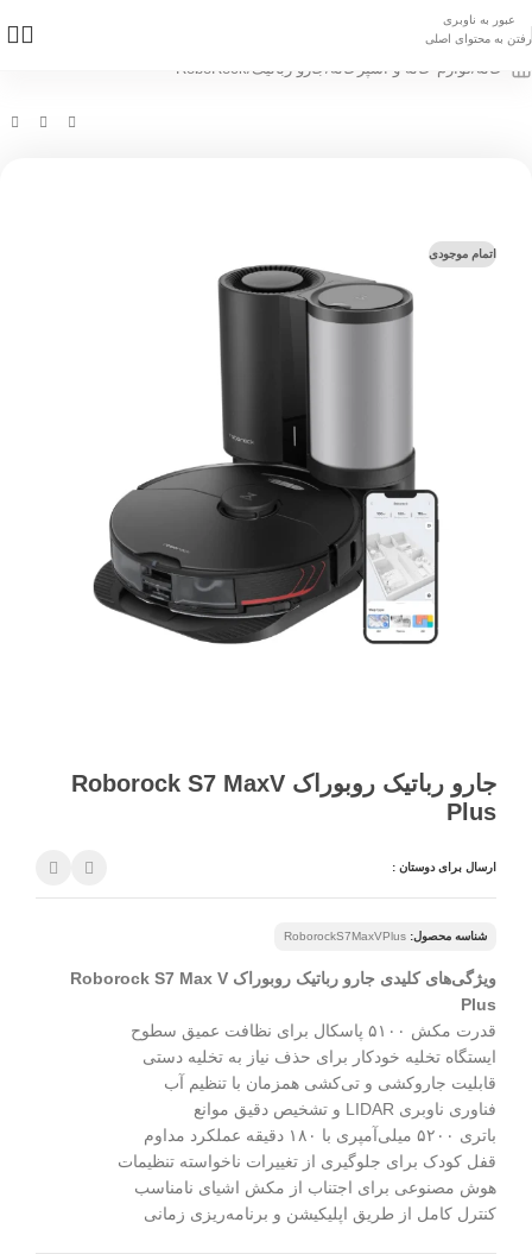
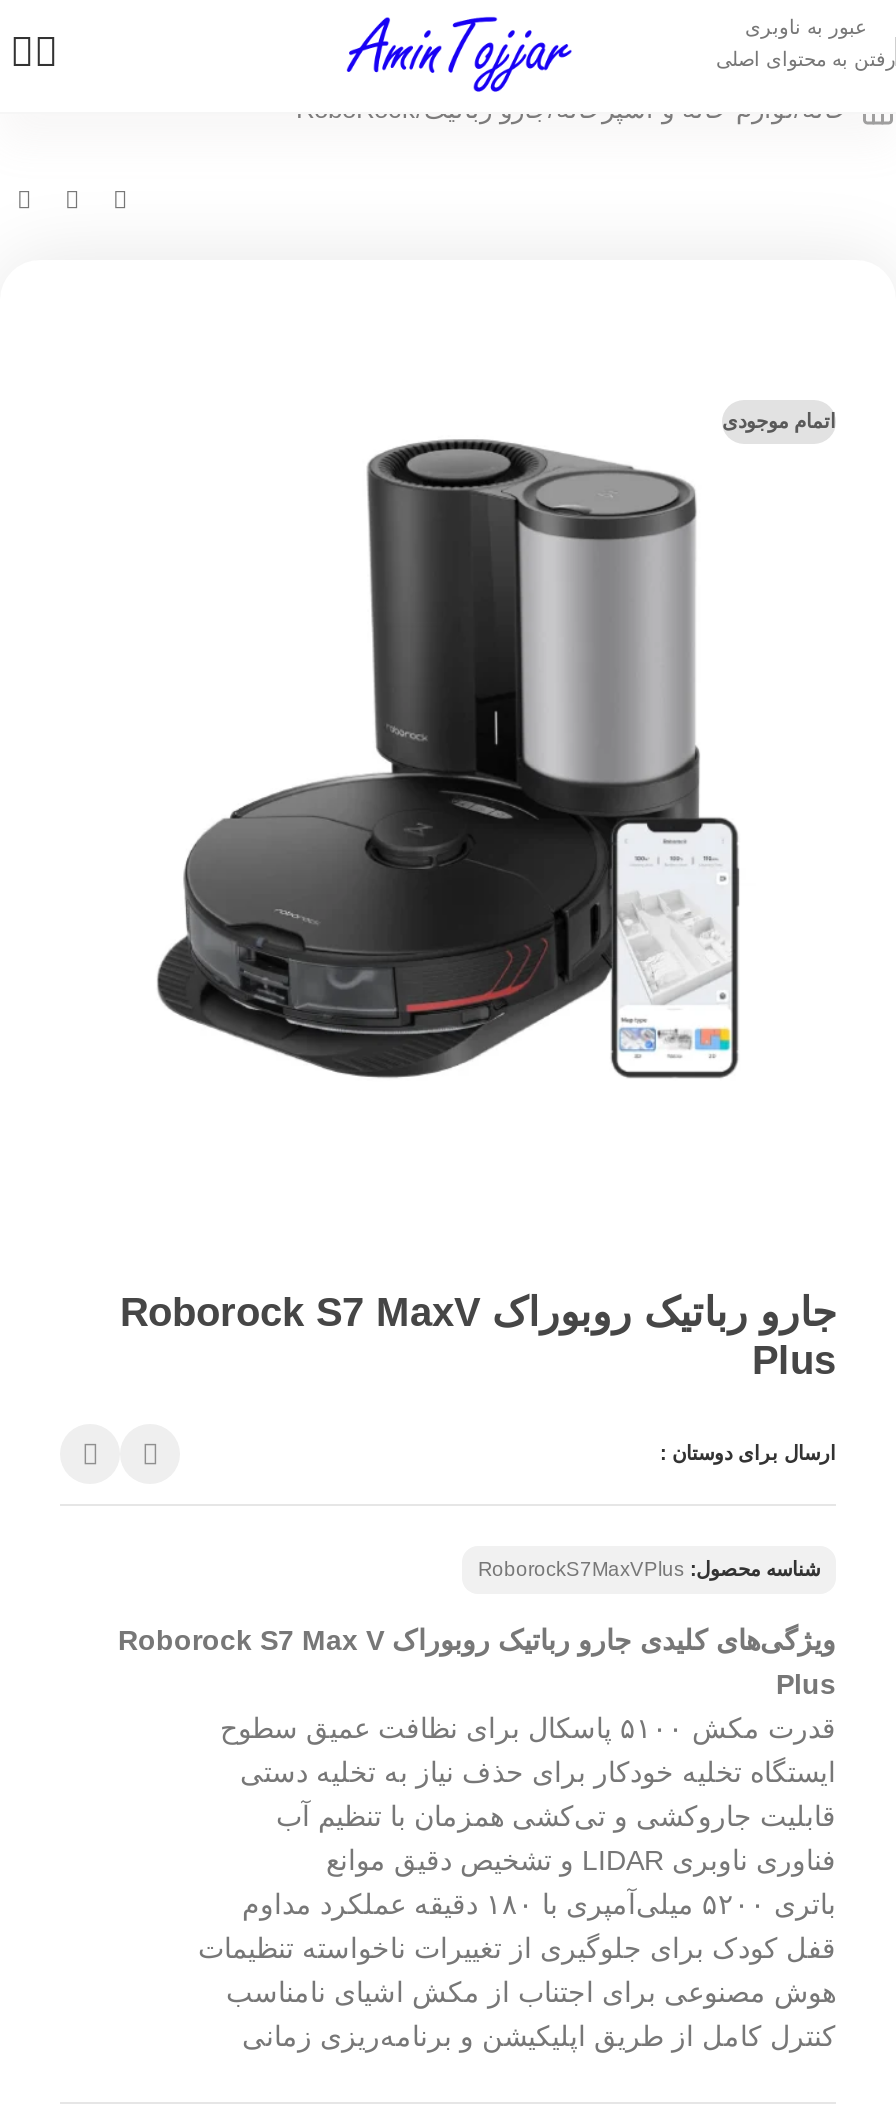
+ [image]
